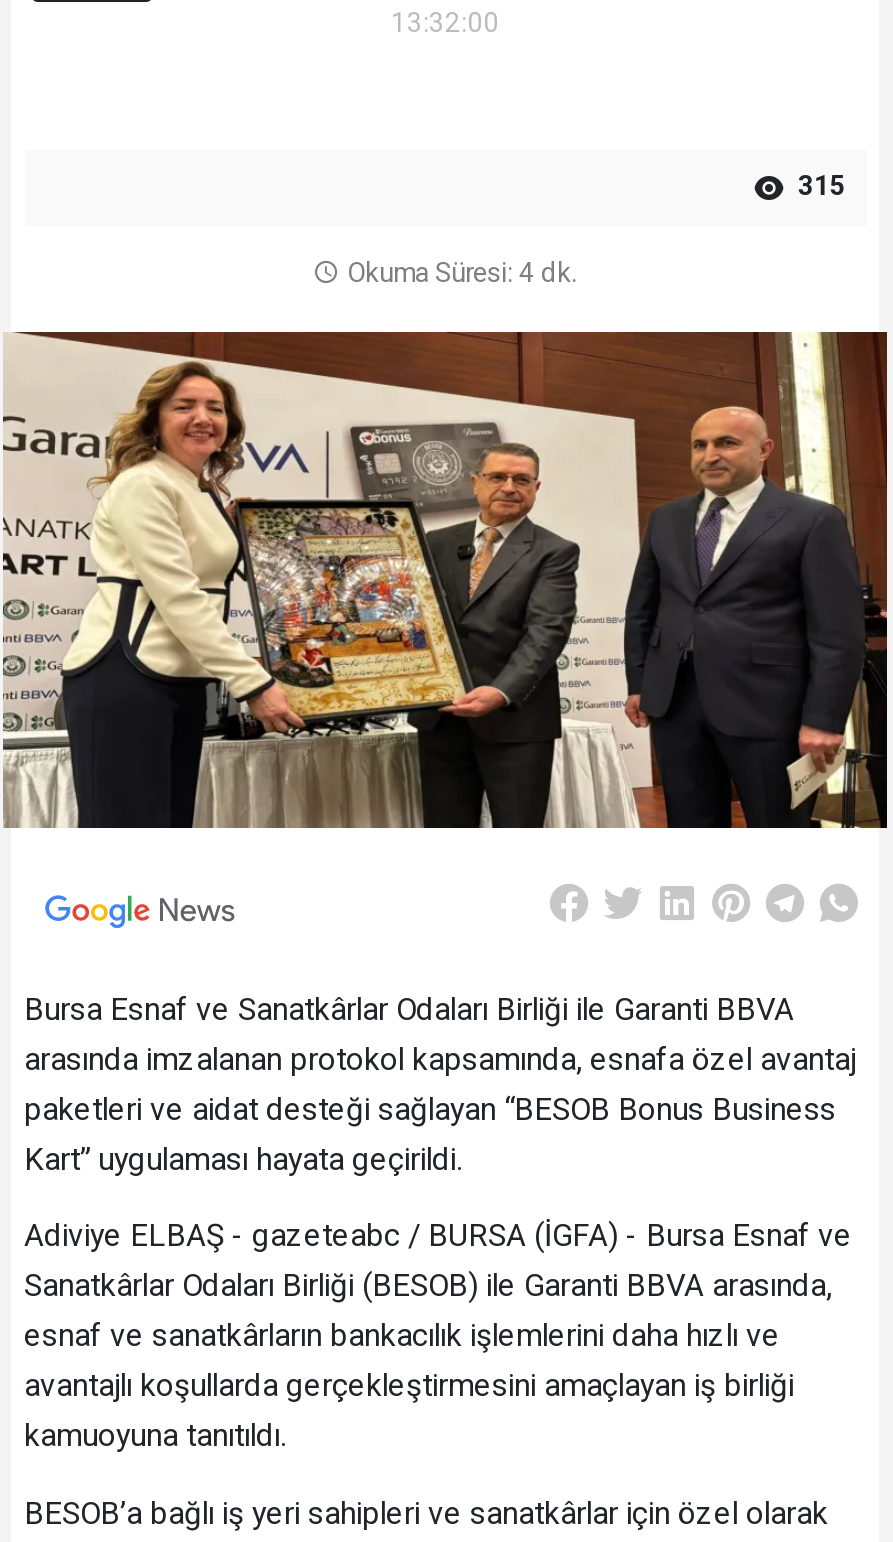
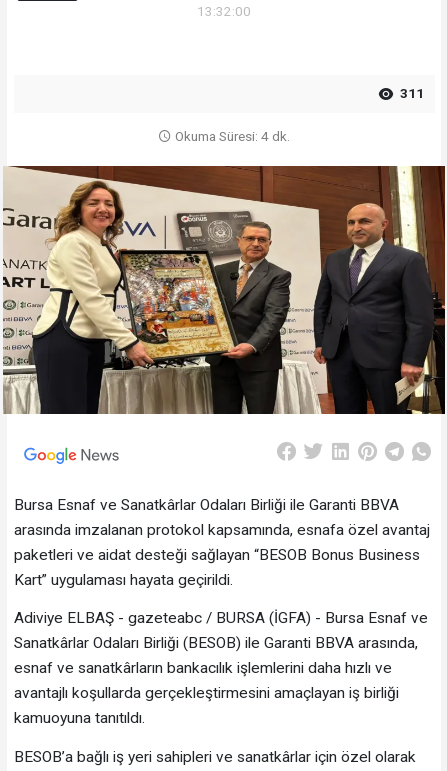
- 315
+ 311
